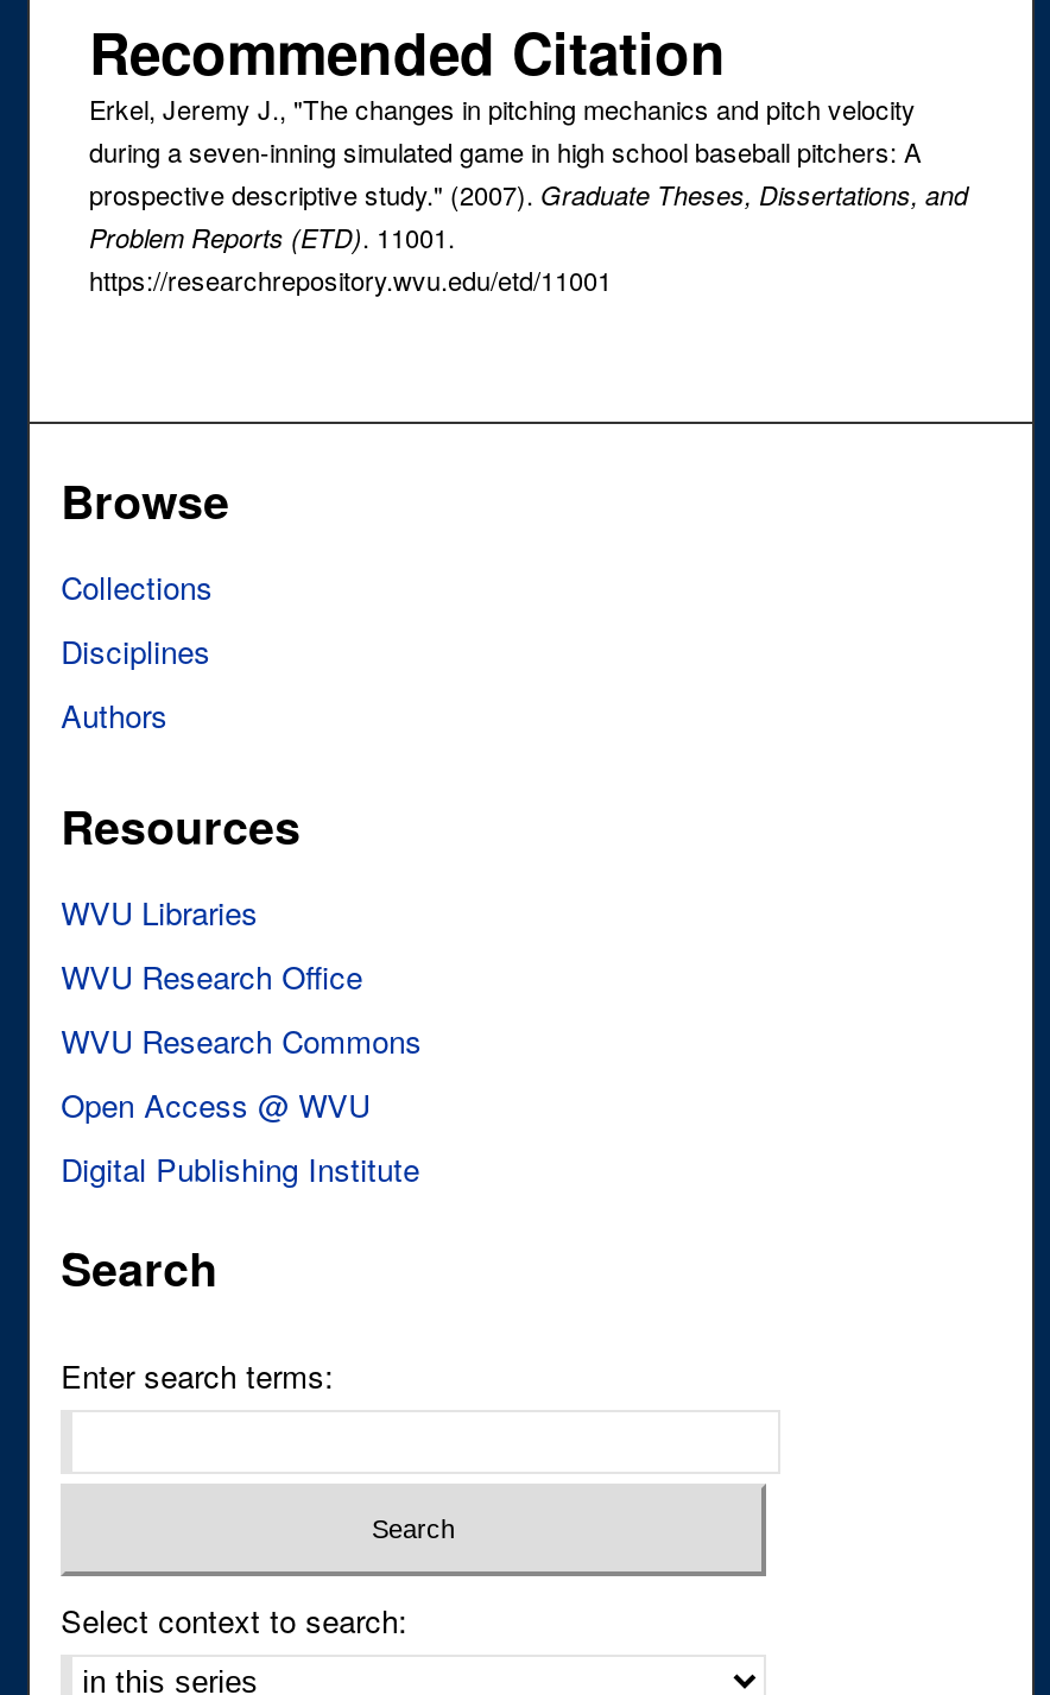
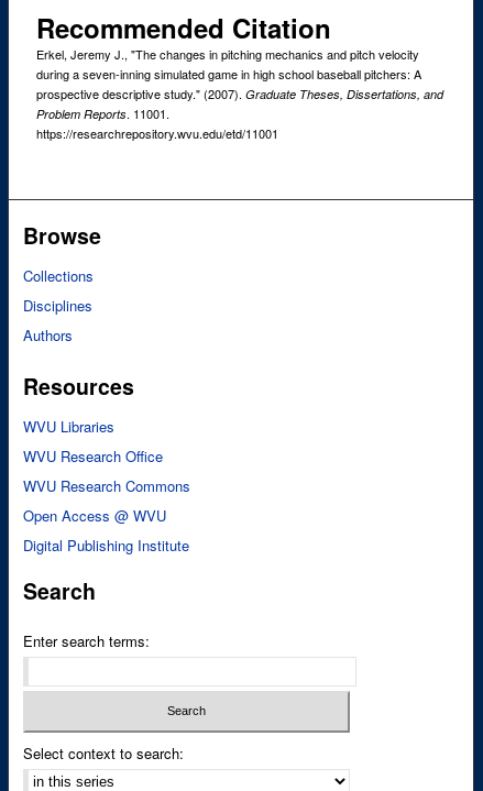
- Problem Reports (ETD). 11001.
+ Problem Reports. 11001.
